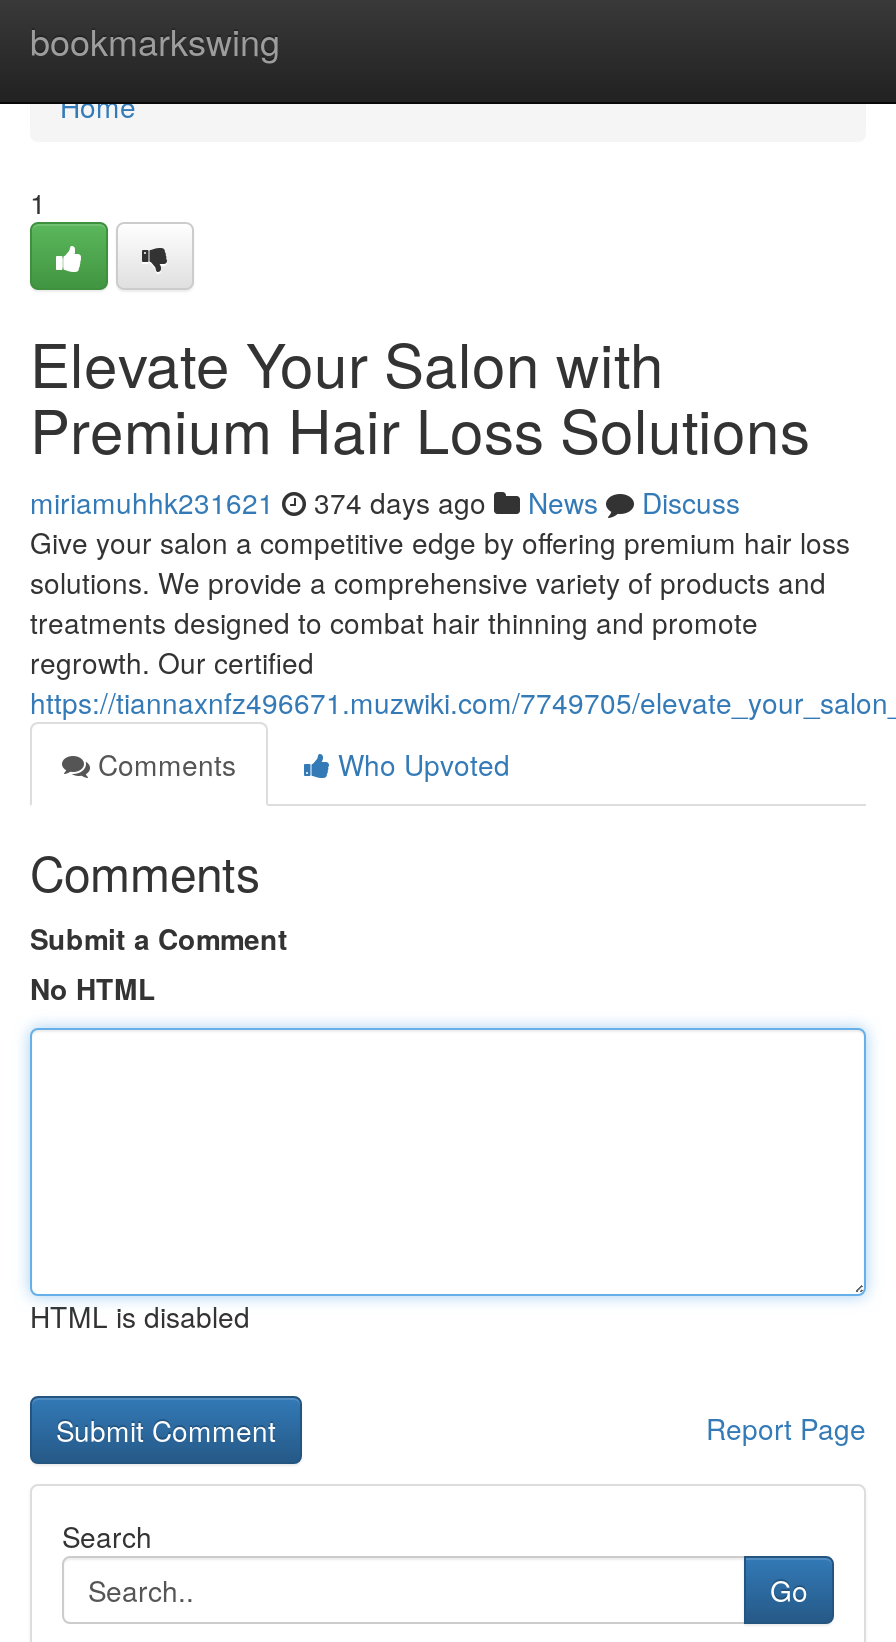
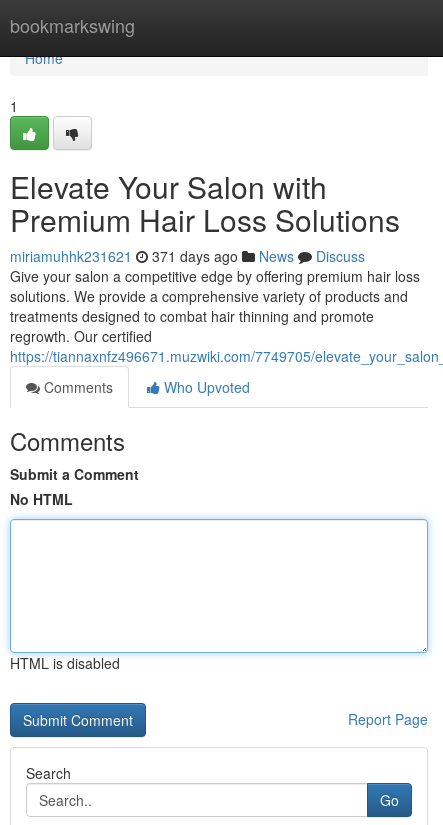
- miriamuhhk231621 374 days ago News Discuss
+ miriamuhhk231621 371 days ago News Discuss
